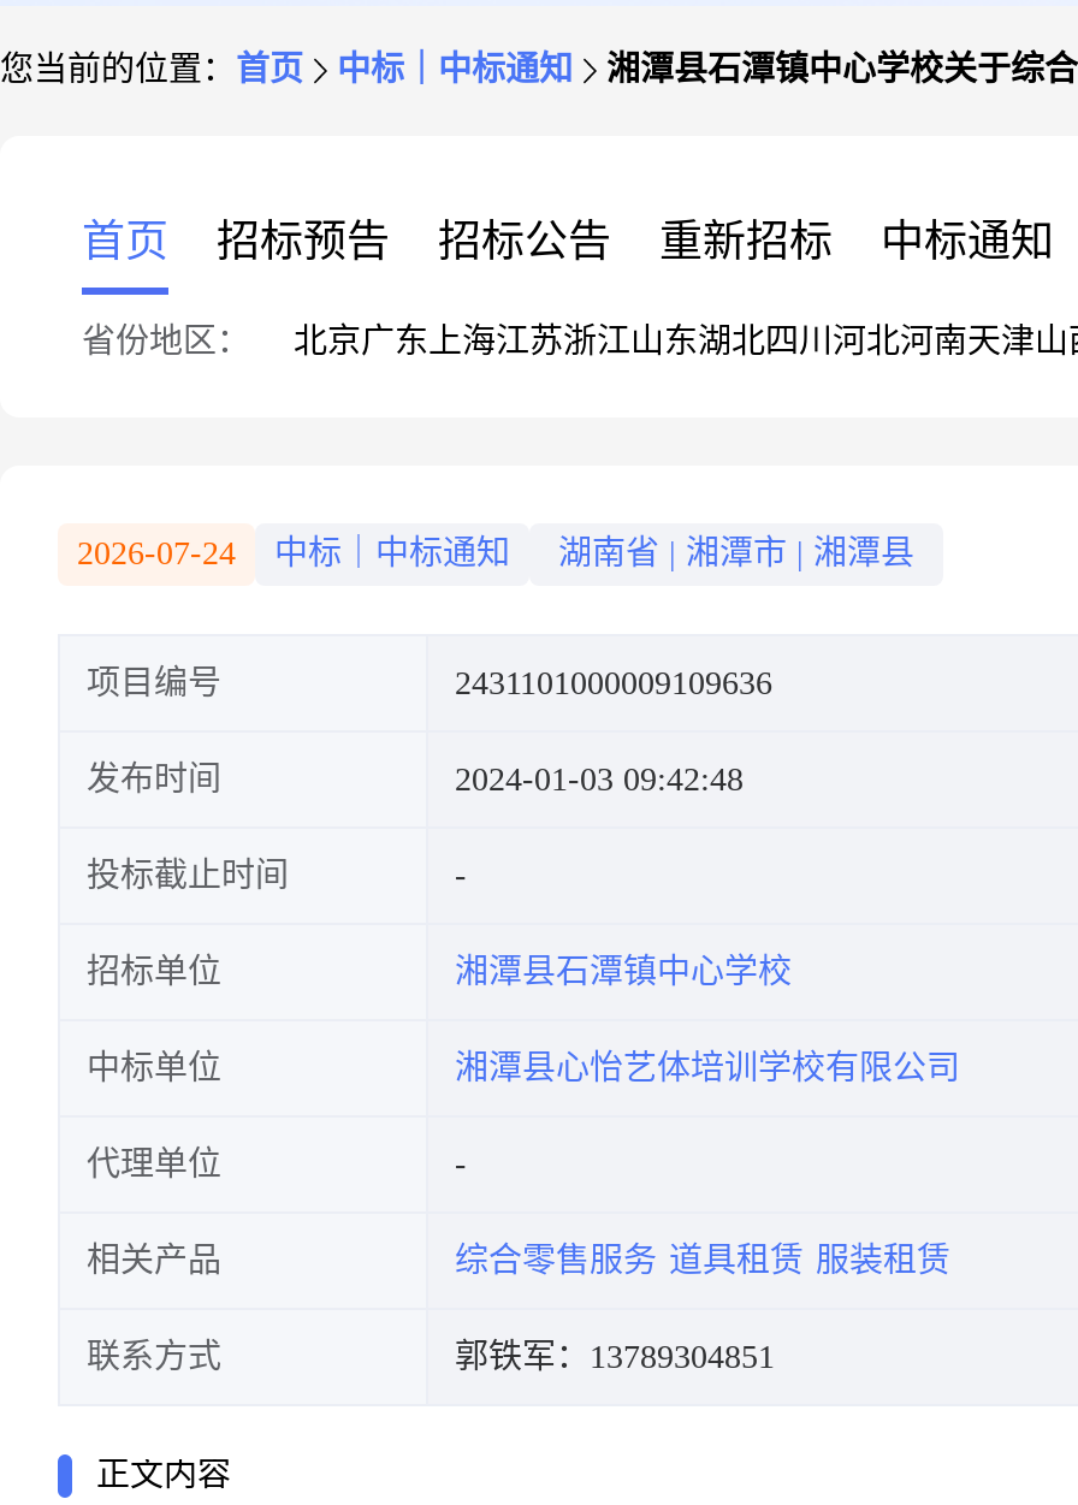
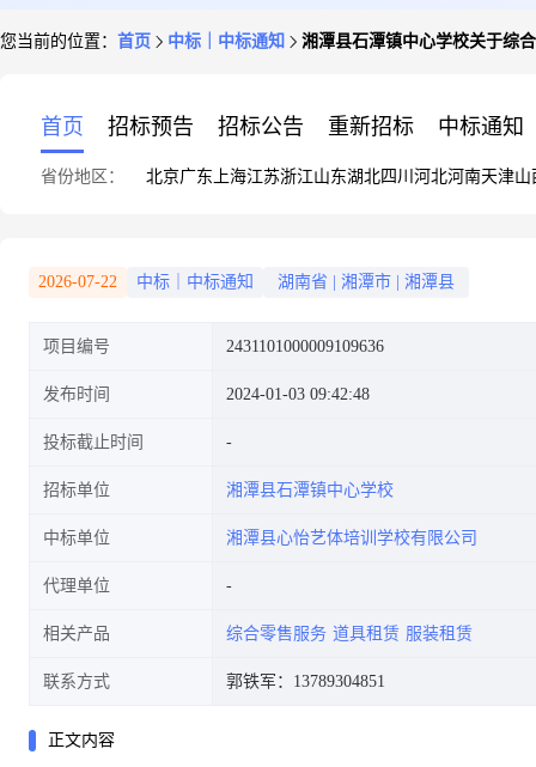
- 2026-07-24
+ 2026-07-22
